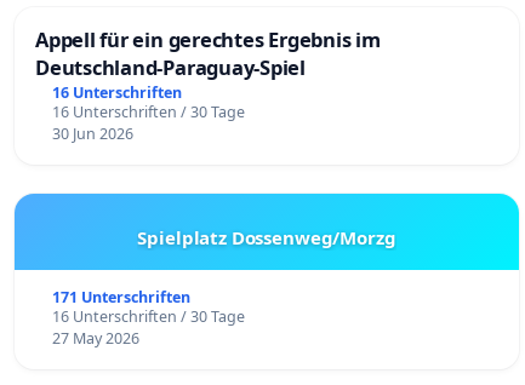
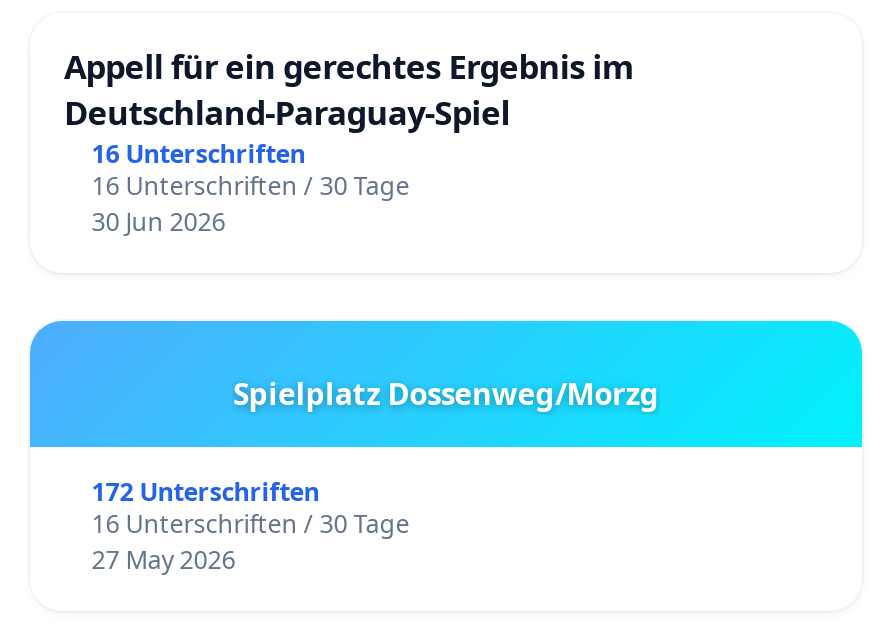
- 171 Unterschriften
+ 172 Unterschriften
